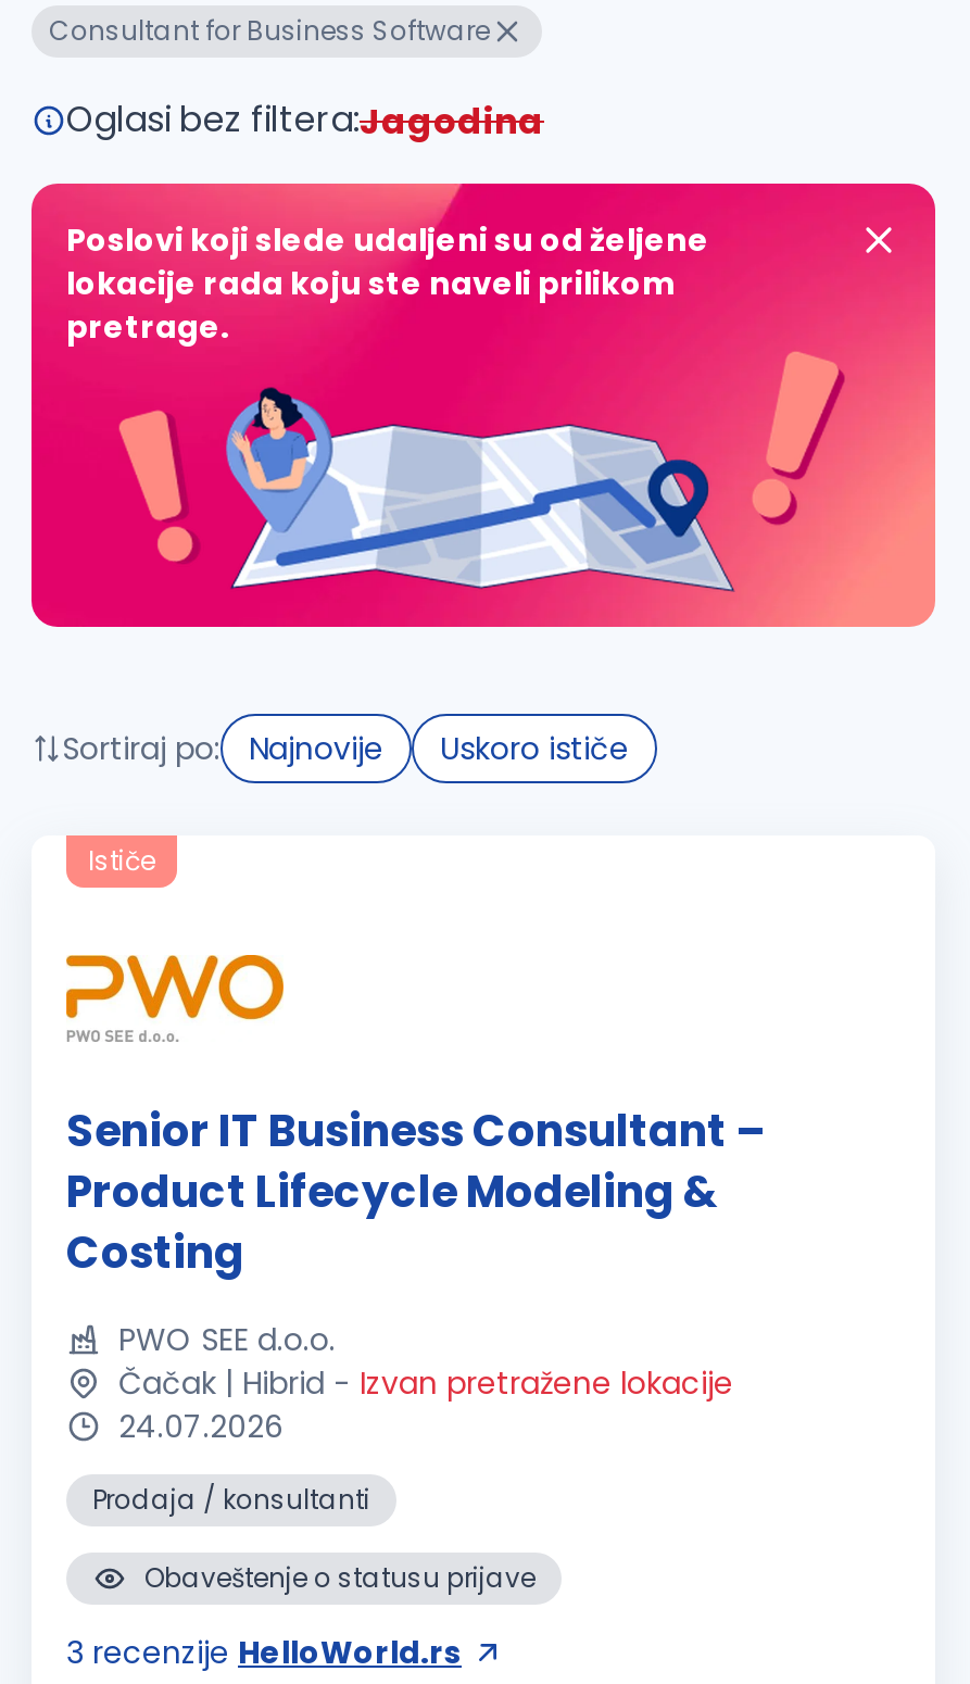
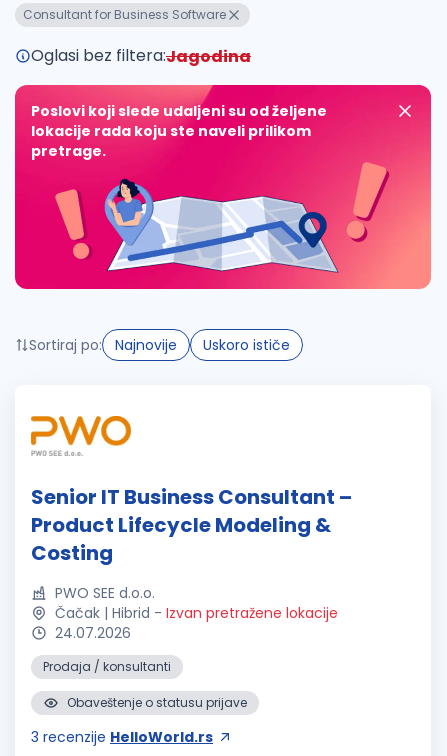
- Ističe
